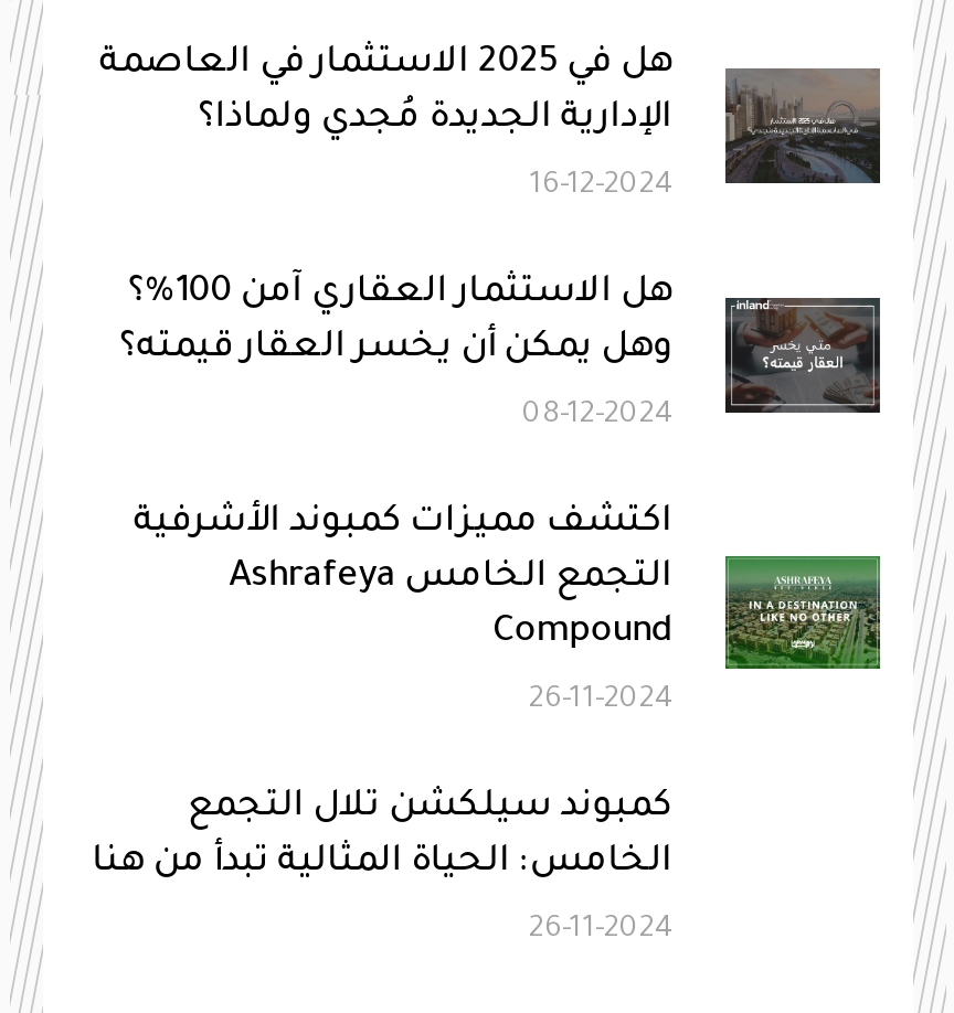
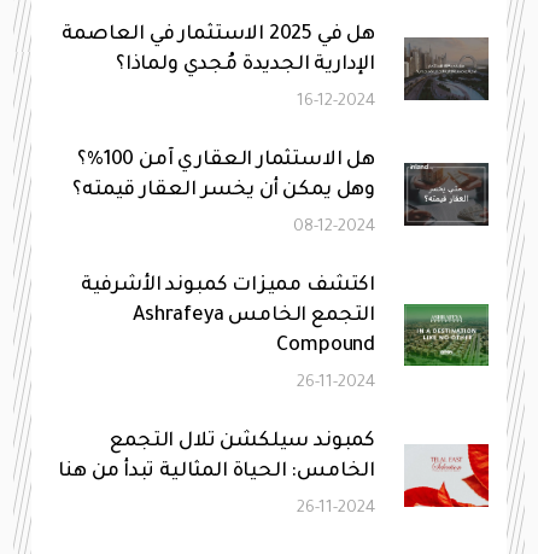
+ [image]
